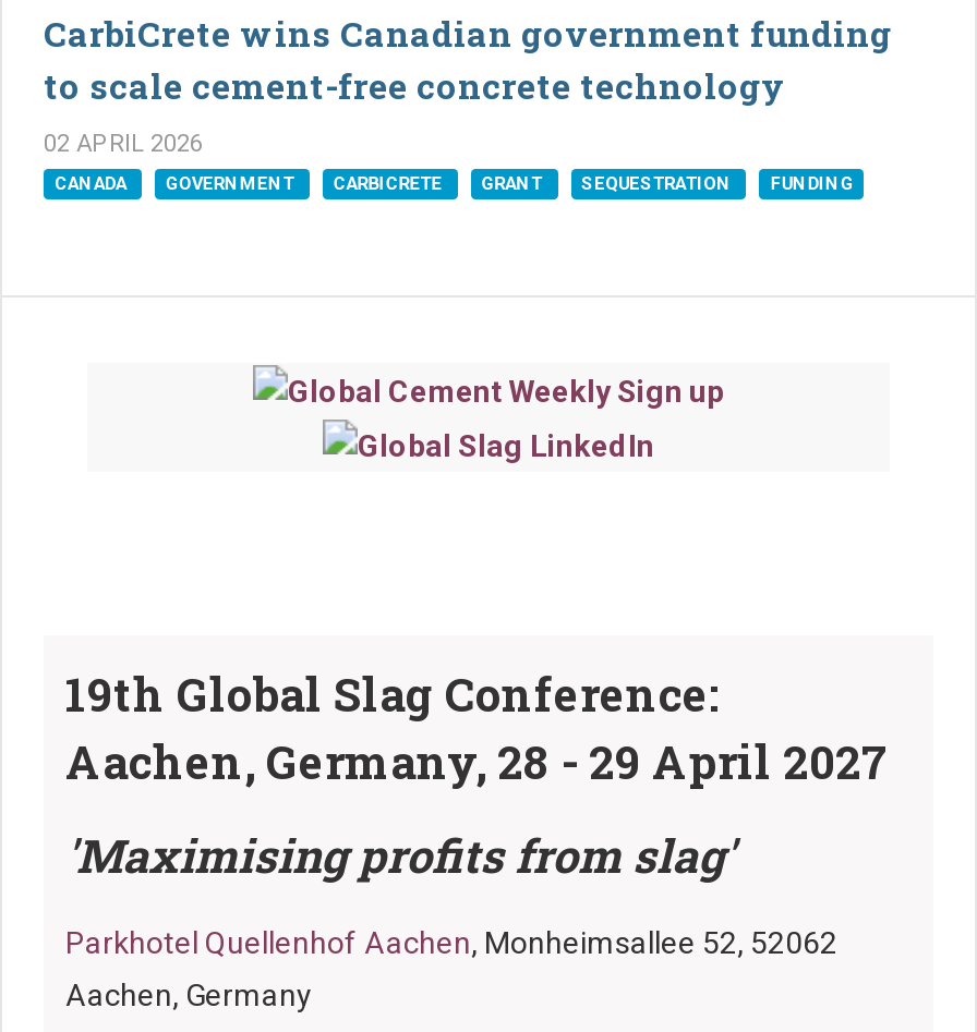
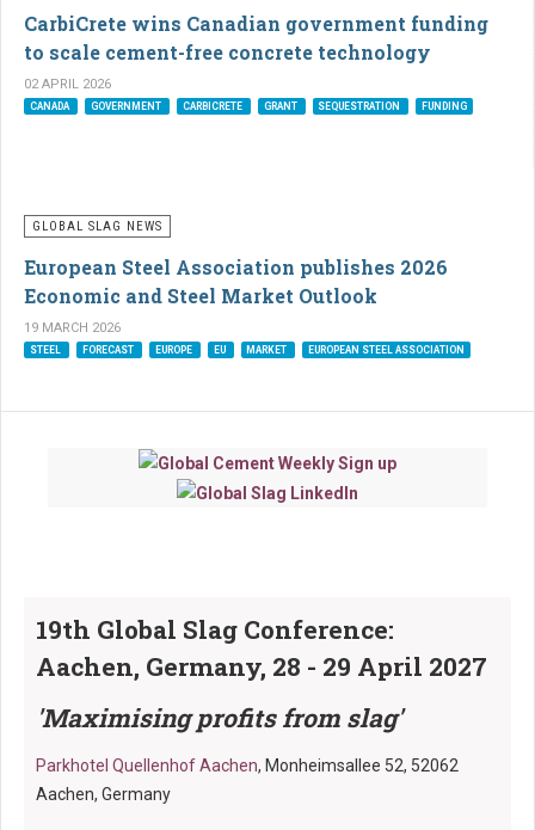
+ GLOBAL SLAG NEWS
+ European Steel Association publishes 2026
+ Economic and Steel Market Outlook
+ 19 MARCH 2026
+ STEEL
+ FORECAST
+ EUROPE
+ EU
+ MARKET
+ EUROPEAN STEEL ASSOCIATION
